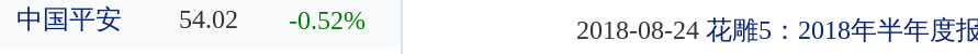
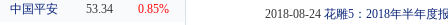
- 54.02
+ 53.34

- -0.52%
+ 0.85%
